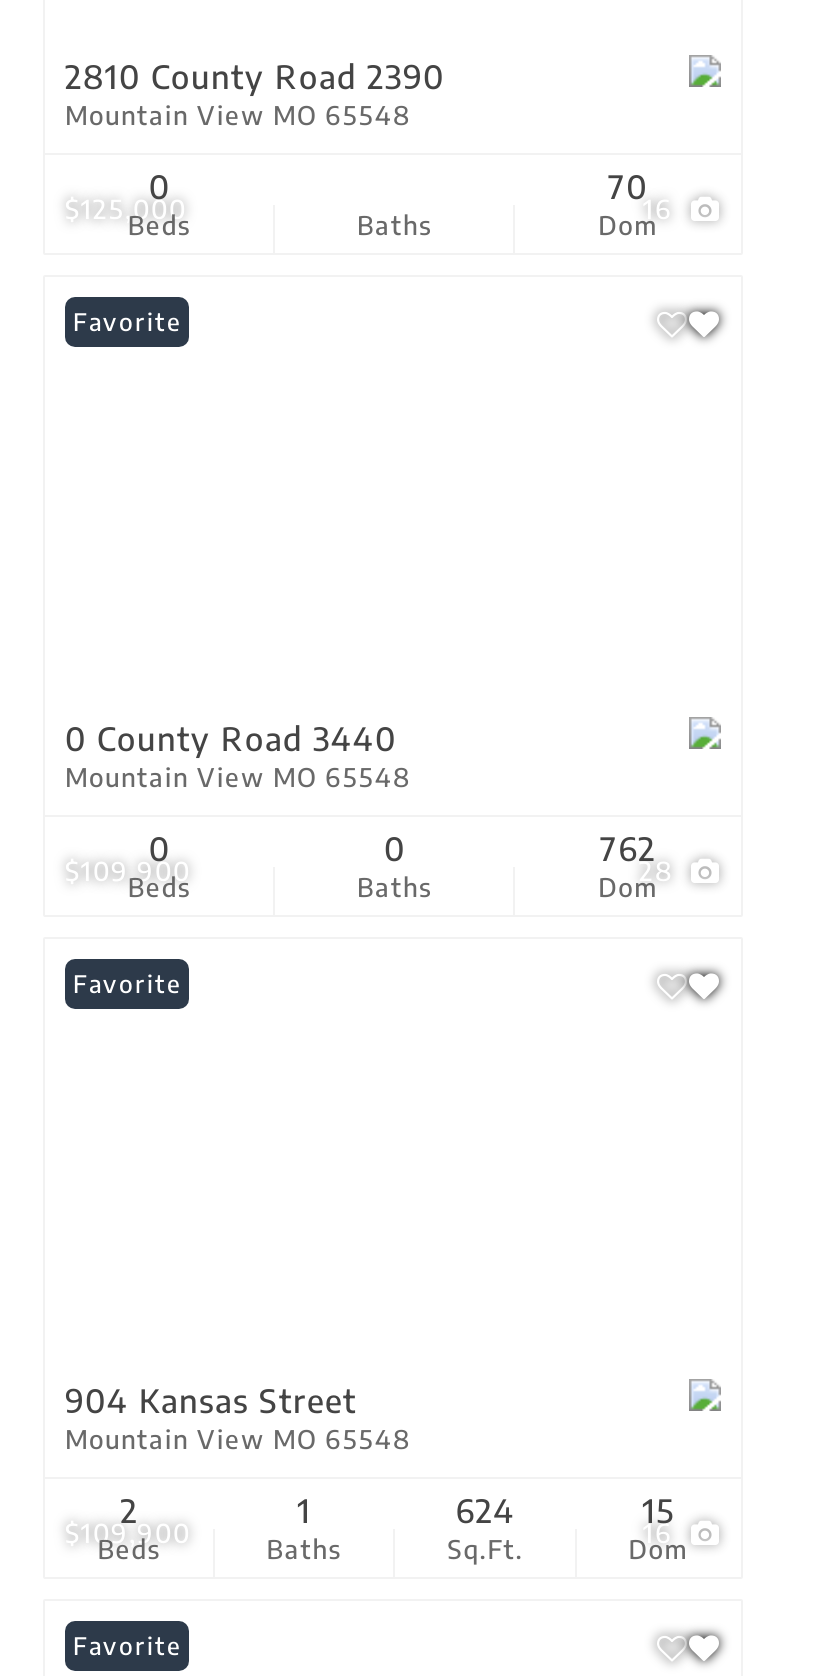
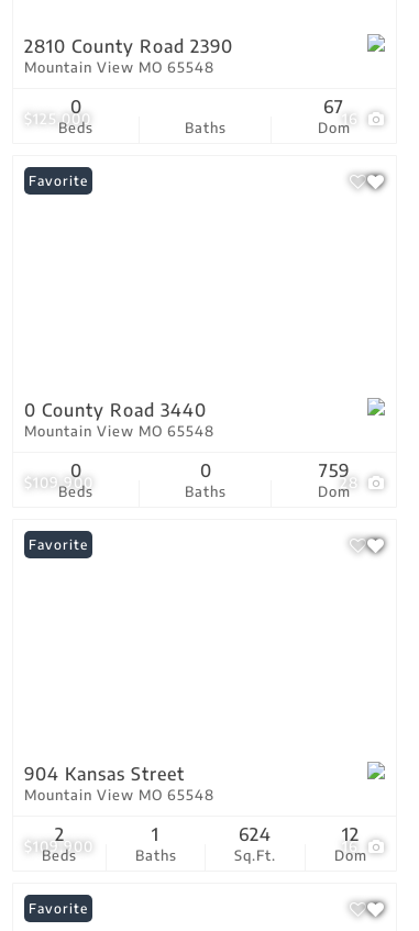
- 70
+ 67

- 762
+ 759

- 15
+ 12
